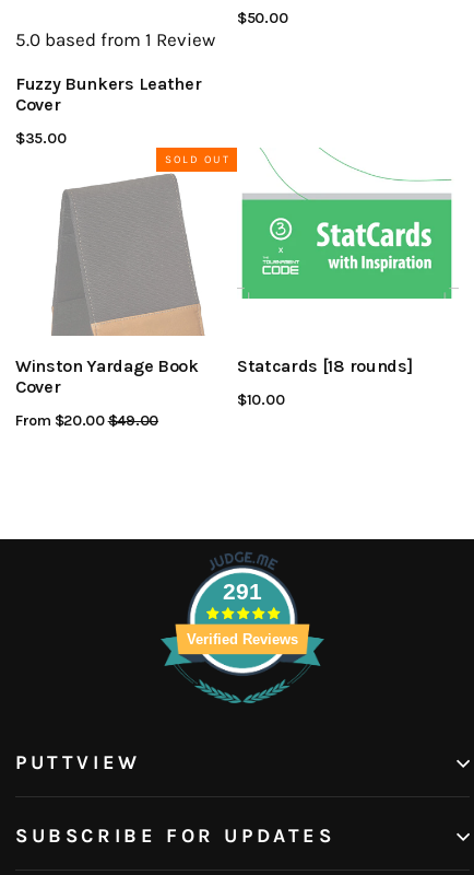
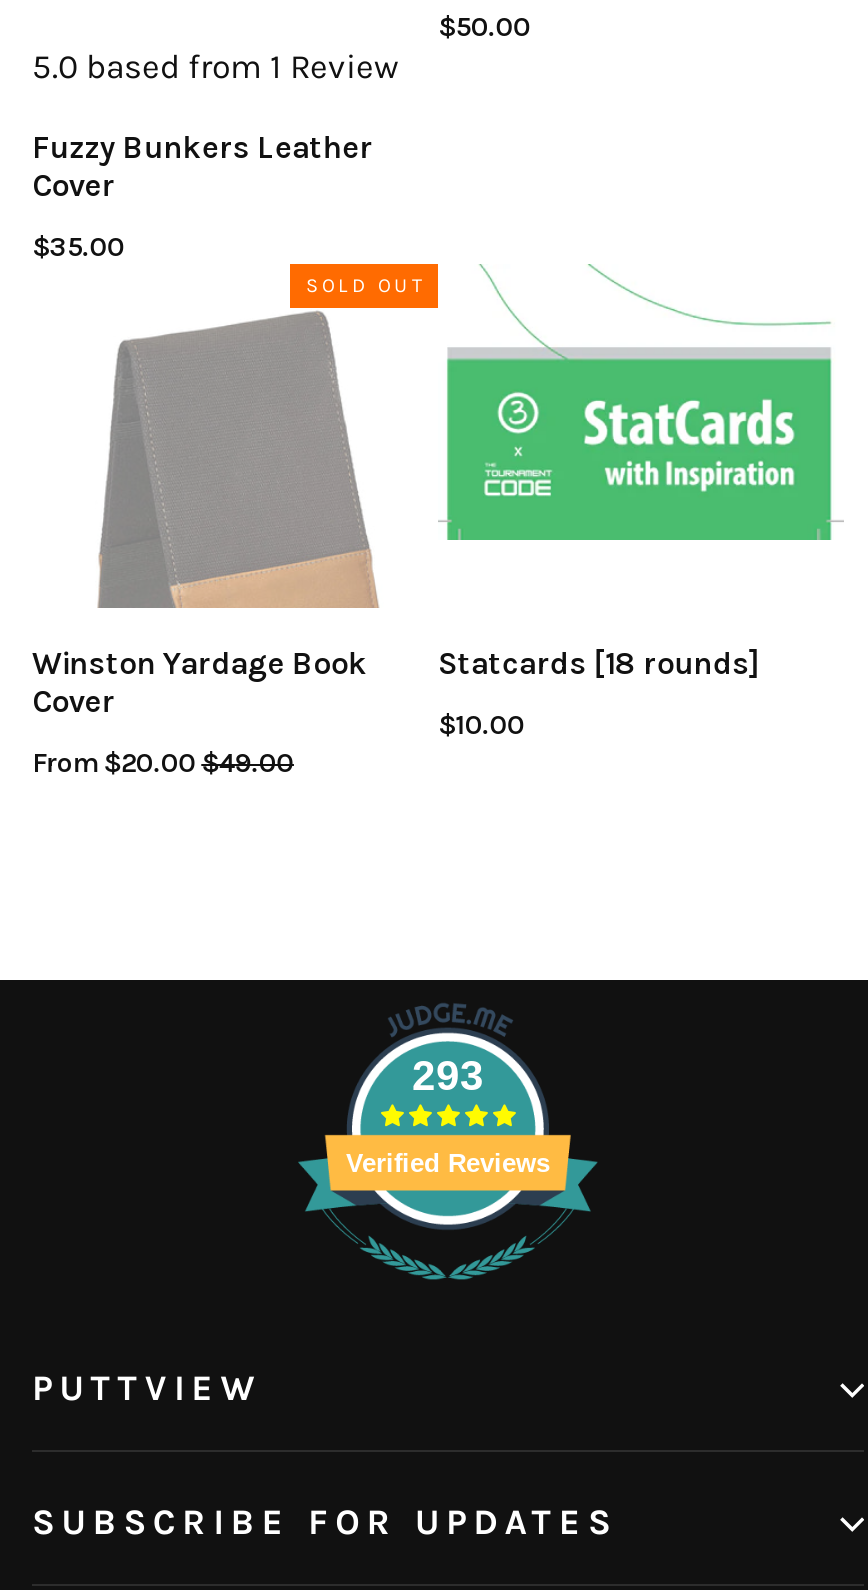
- 291
+ 293
